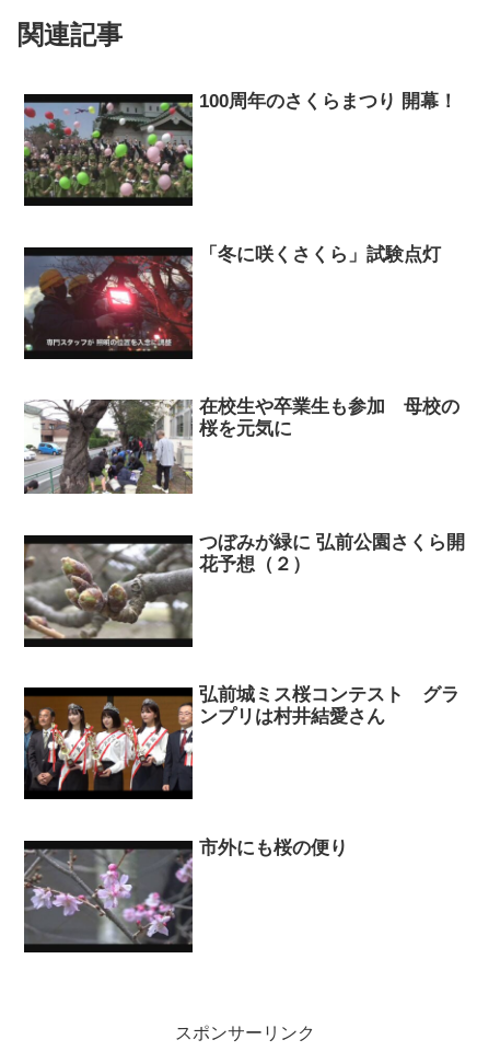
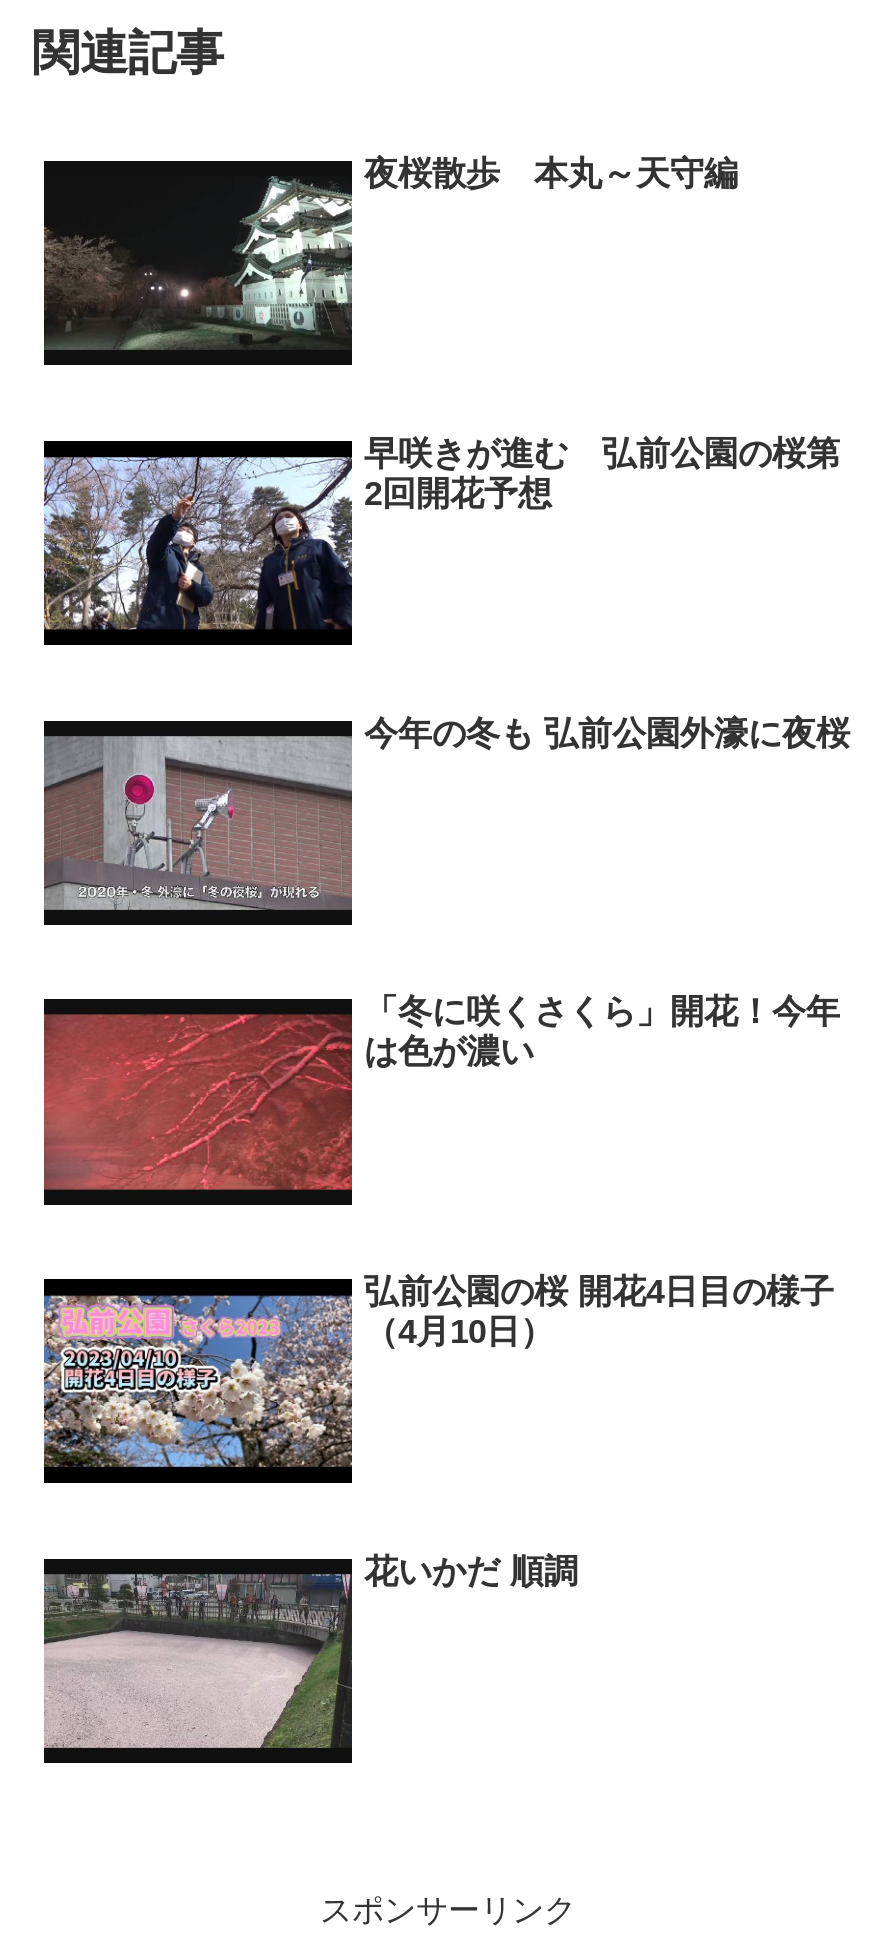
- [image]
- 100周年のさくらまつり 開幕！
+ [image]
+ 夜桜散歩 本丸～天守編

- [image]
- 「冬に咲くさくら」試験点灯
+ [image]
+ 早咲きが進む 弘前公園の桜第
+ 2回開花予想

- [image]
- 在校生や卒業生も参加 母校の
- 桜を元気に
+ [image]
+ 今年の冬も 弘前公園外濠に夜桜

- [image]
- つぼみが緑に 弘前公園さくら開
- 花予想（２）
+ [image]
+ 「冬に咲くさくら」開花！今年
+ は色が濃い

- [image]
- 弘前城ミス桜コンテスト グラ
- ンプリは村井結愛さん
+ [image]
+ 弘前公園の桜 開花4日目の様子
+ （4月10日）

- [image]
- 市外にも桜の便り
+ [image]
+ 花いかだ 順調
